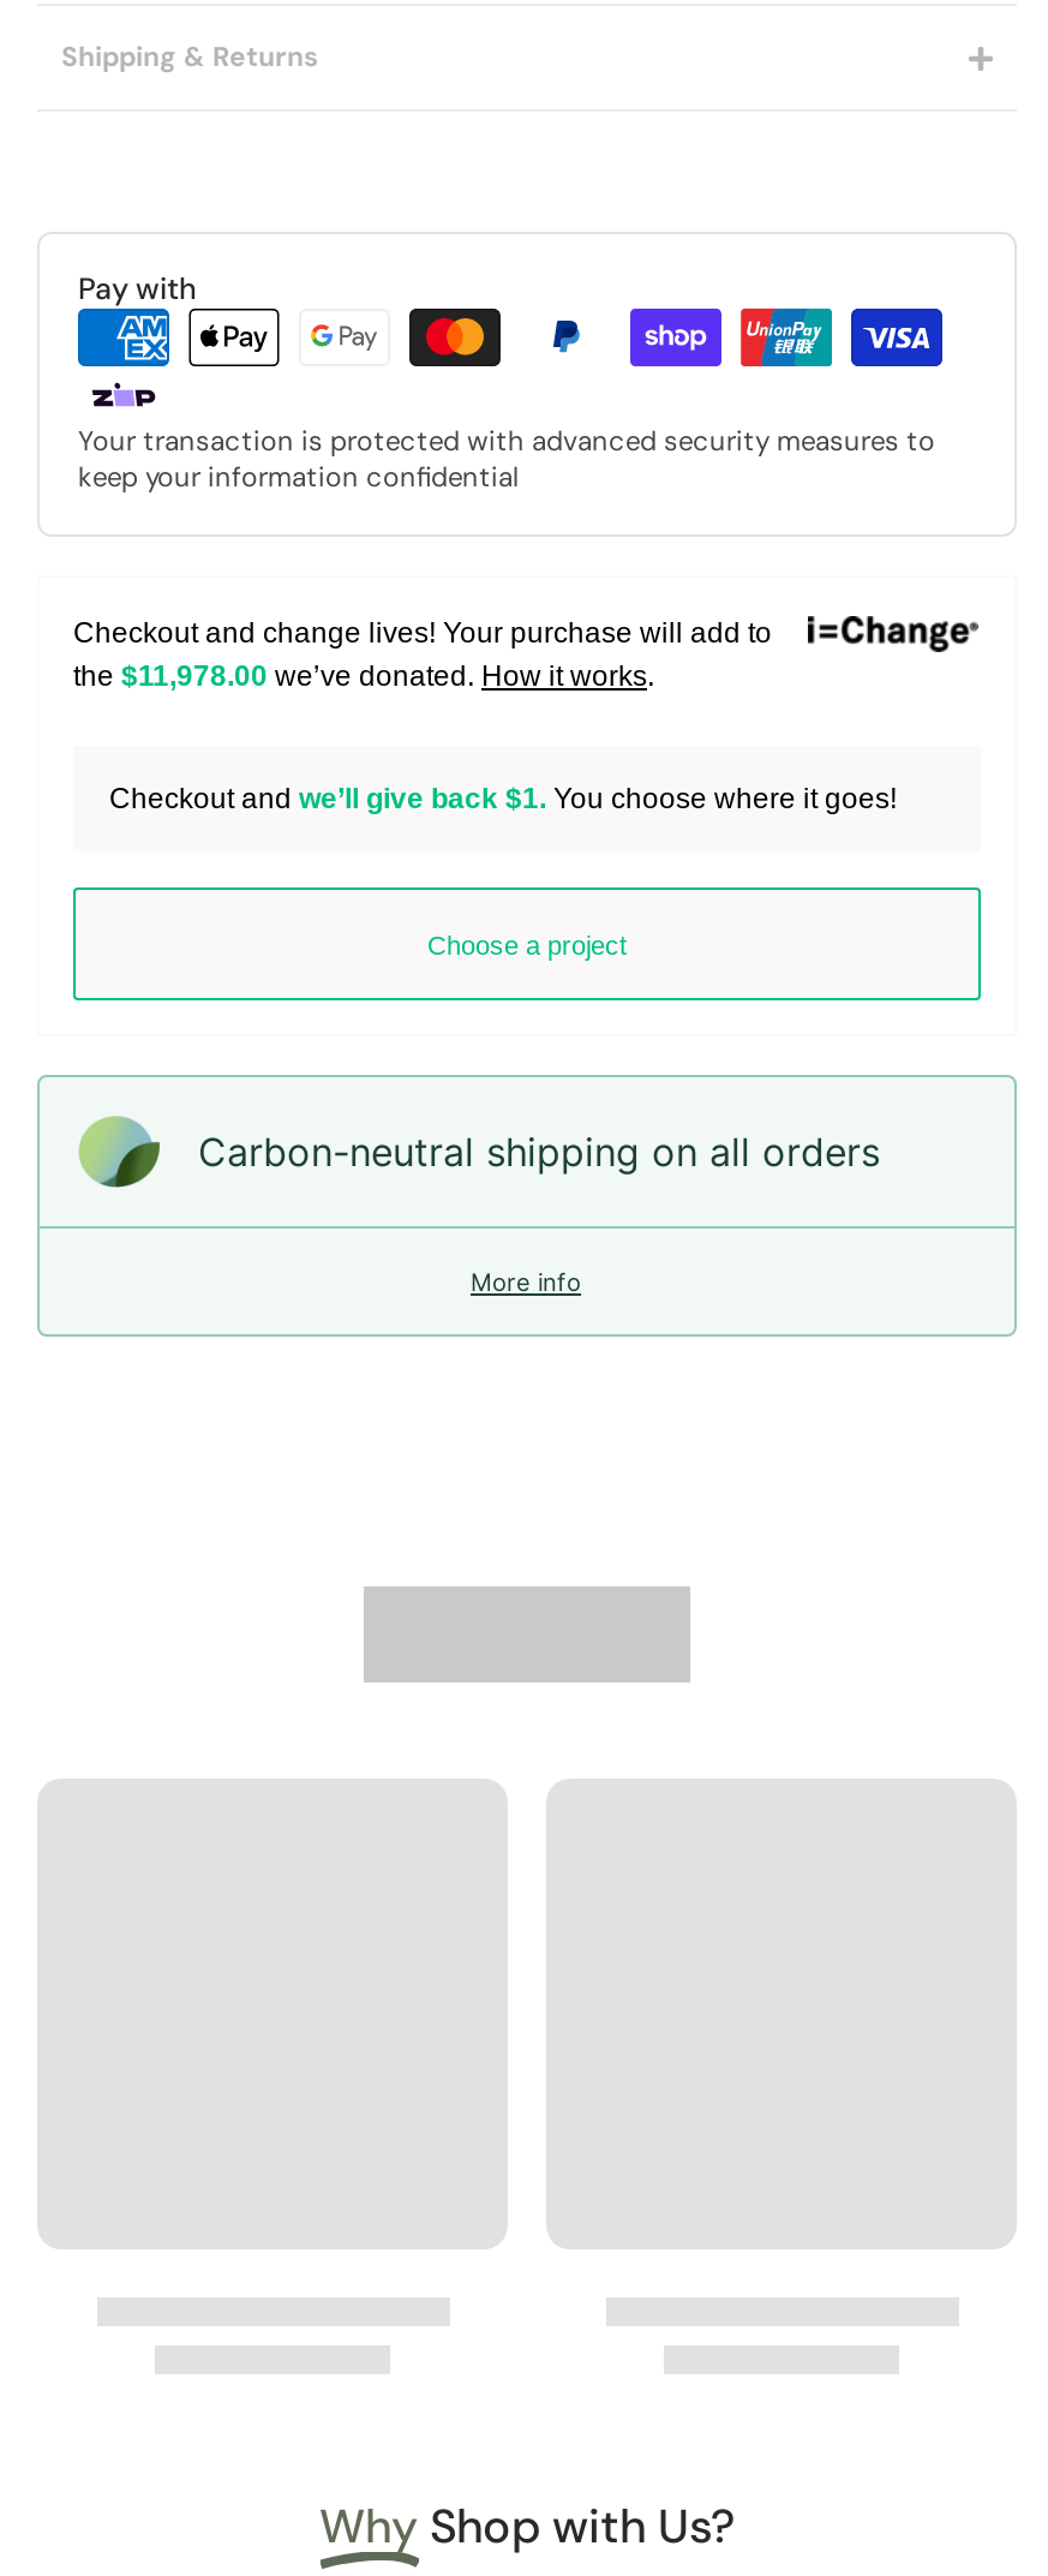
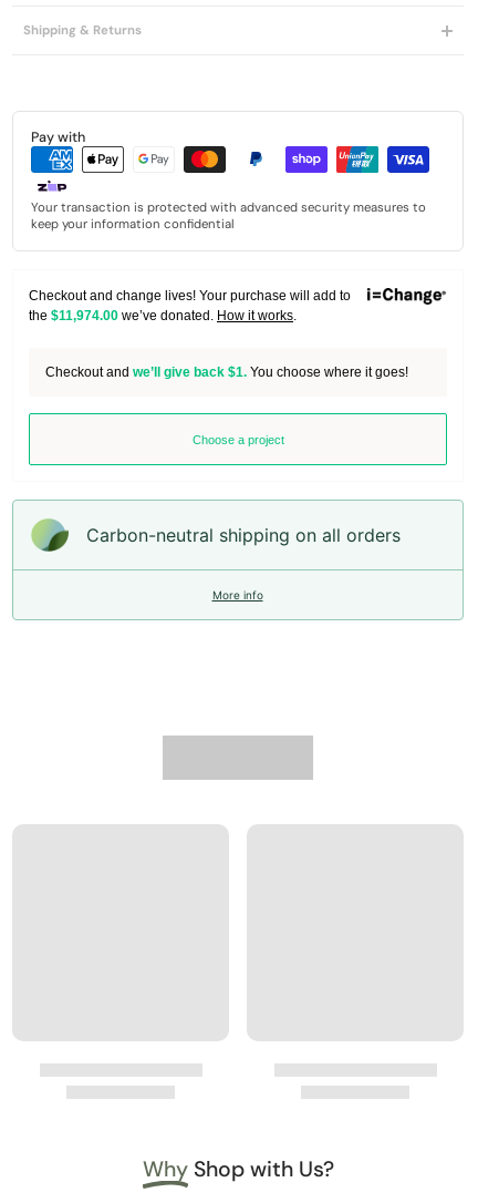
- the $11,978.00 we’ve donated. How it works.
+ the $11,974.00 we’ve donated. How it works.
